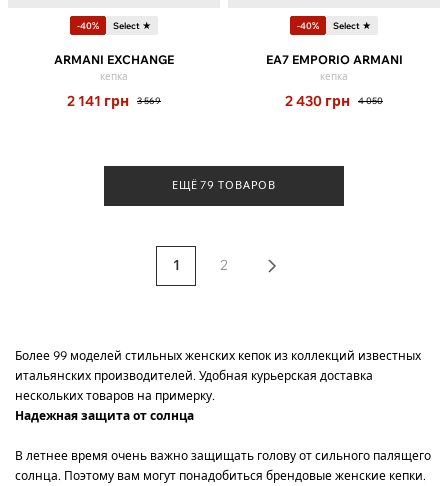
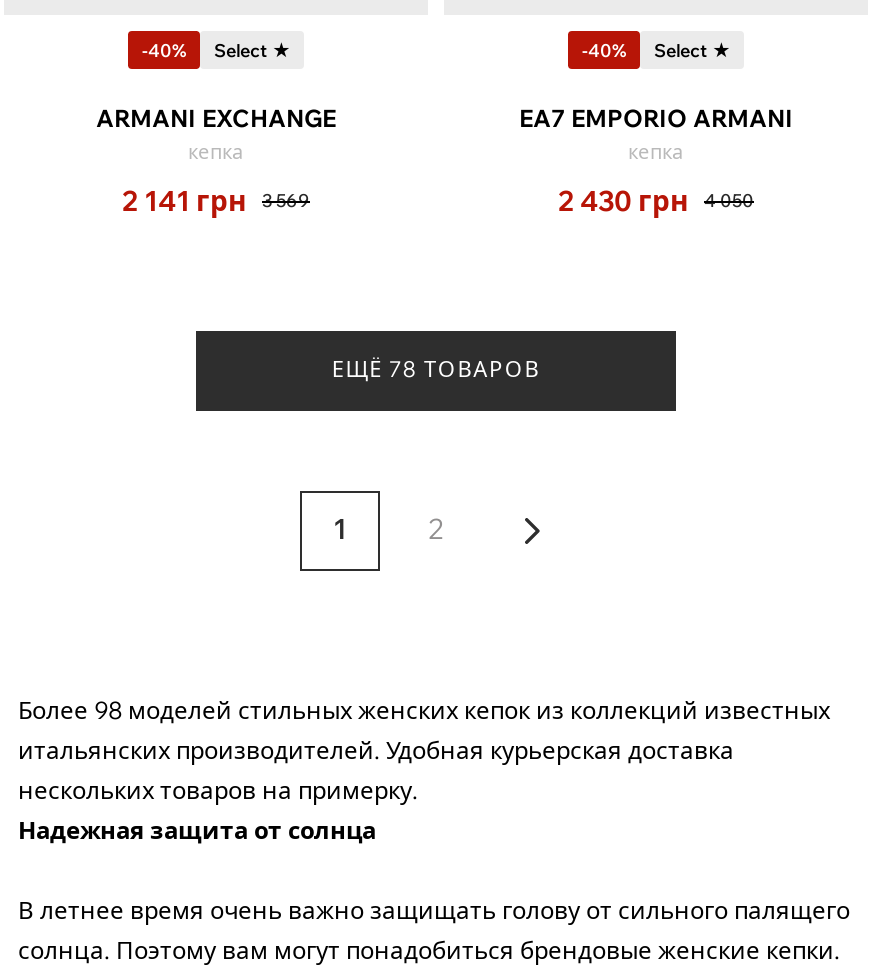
- ЕЩЁ 79 ТОВАРОВ
+ ЕЩЁ 78 ТОВАРОВ

- Более 99 моделей стильных женских кепок из коллекций известных
+ Более 98 моделей стильных женских кепок из коллекций известных
